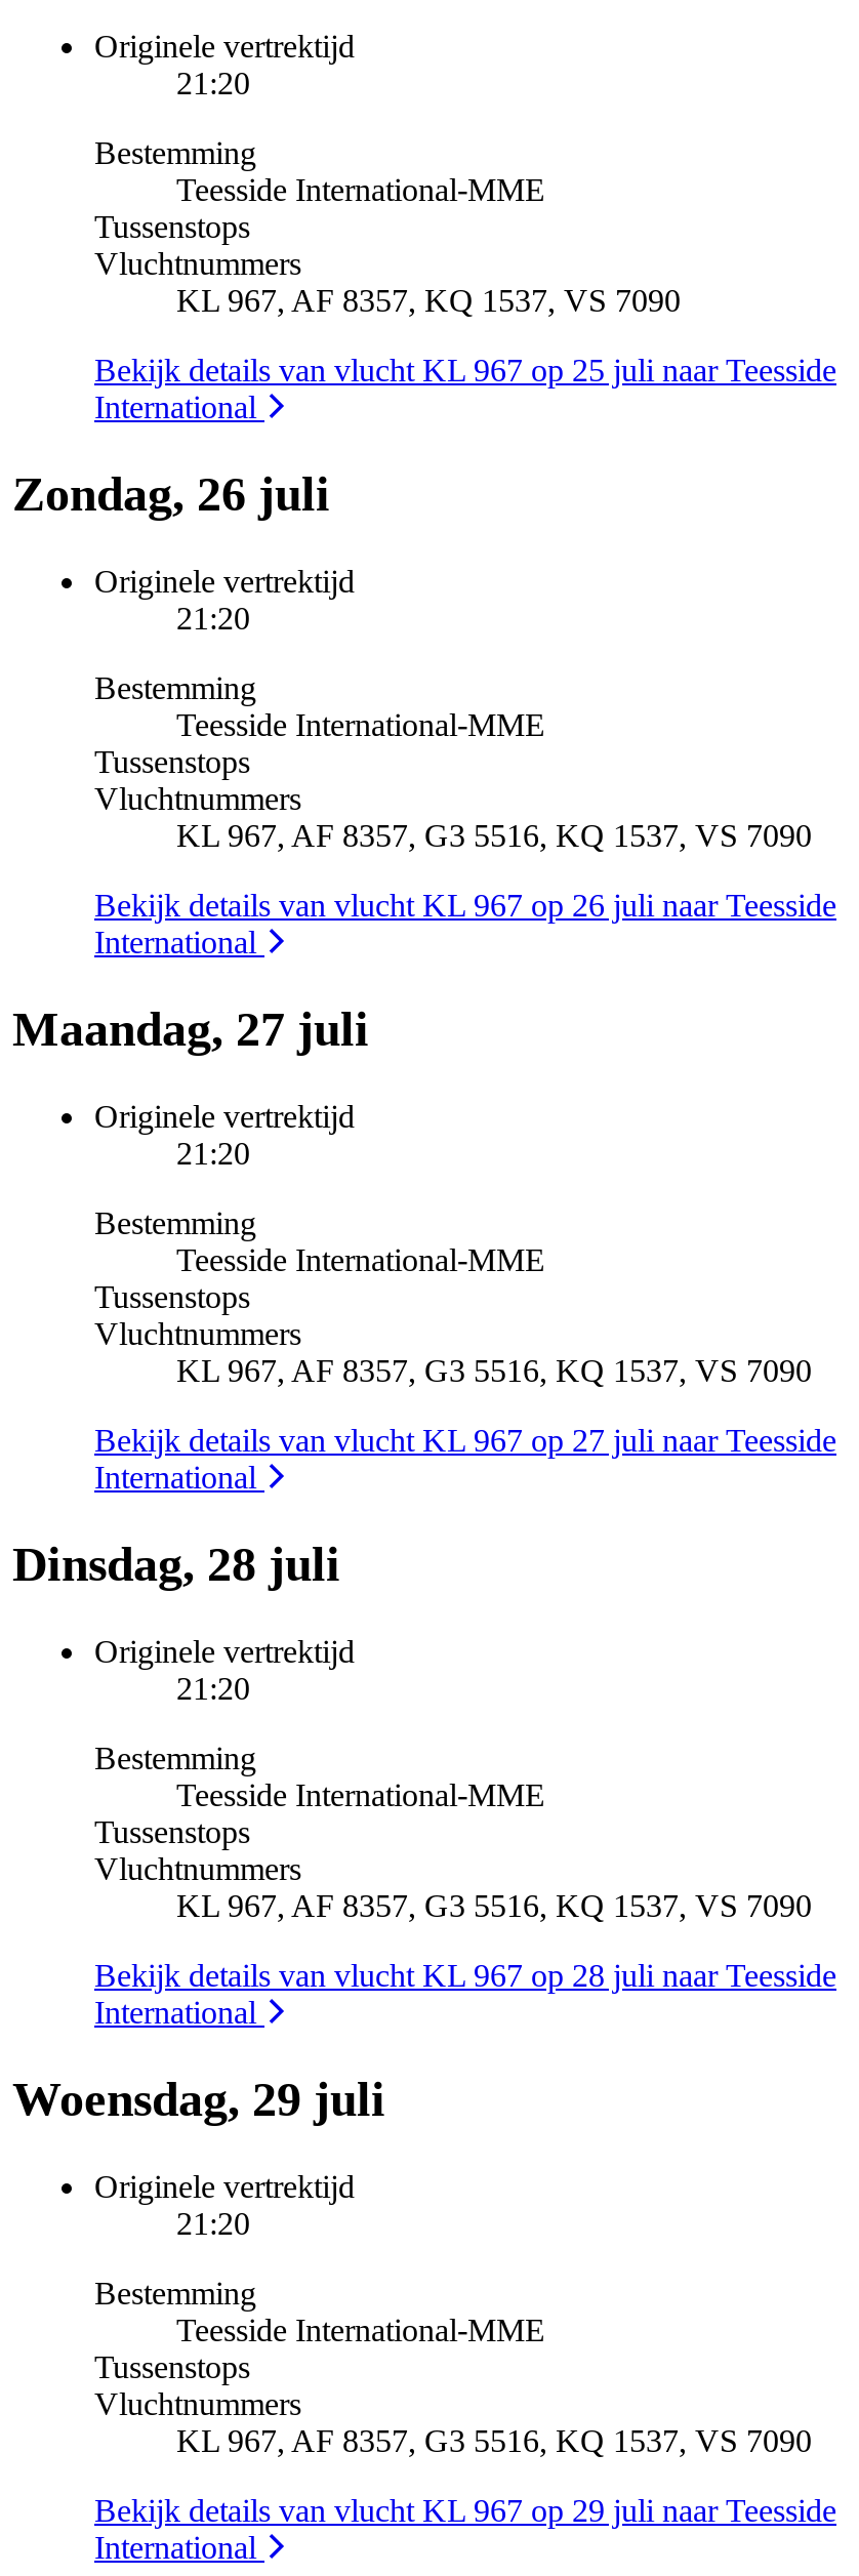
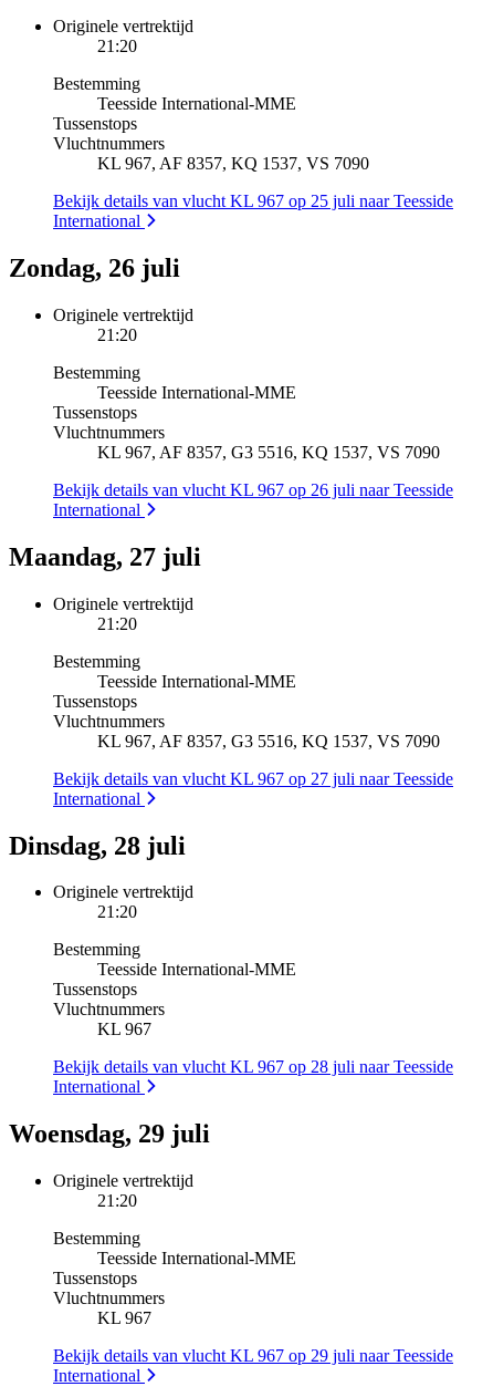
- KL 967, AF 8357, G3 5516, KQ 1537, VS 7090
+ KL 967

- KL 967, AF 8357, G3 5516, KQ 1537, VS 7090
+ KL 967
